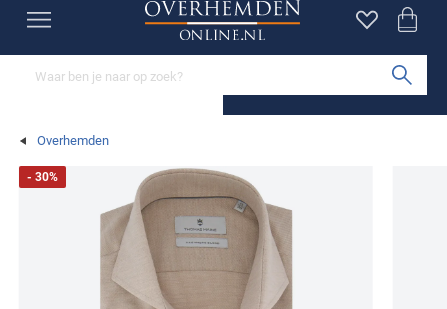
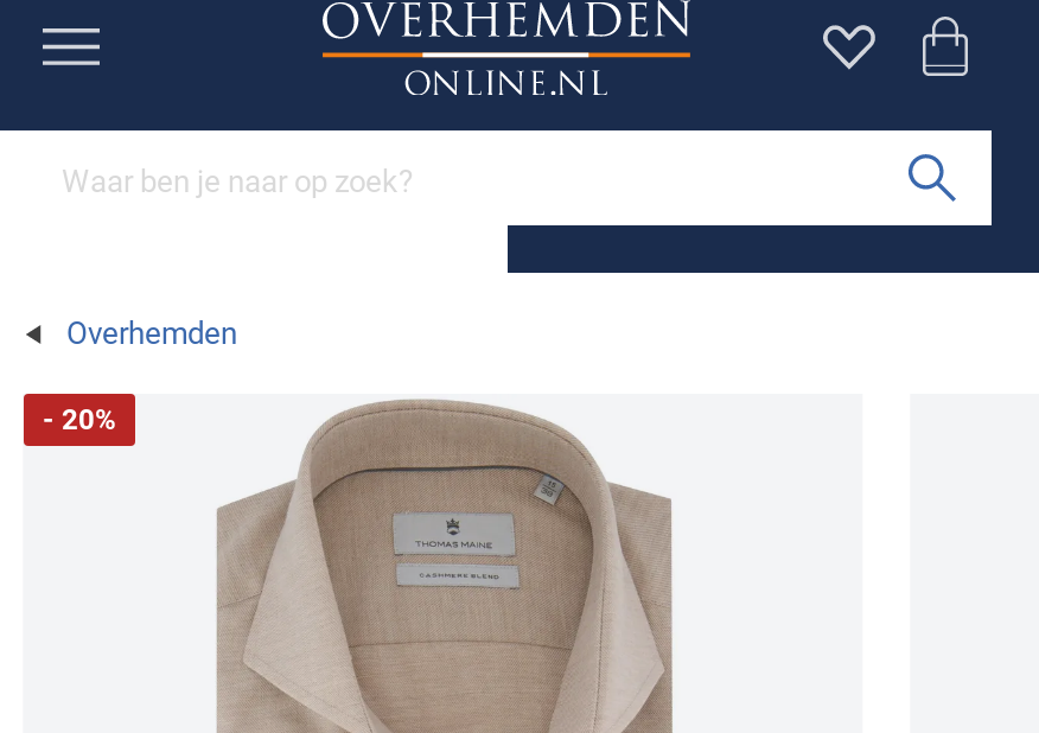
- - 30%
+ - 20%
